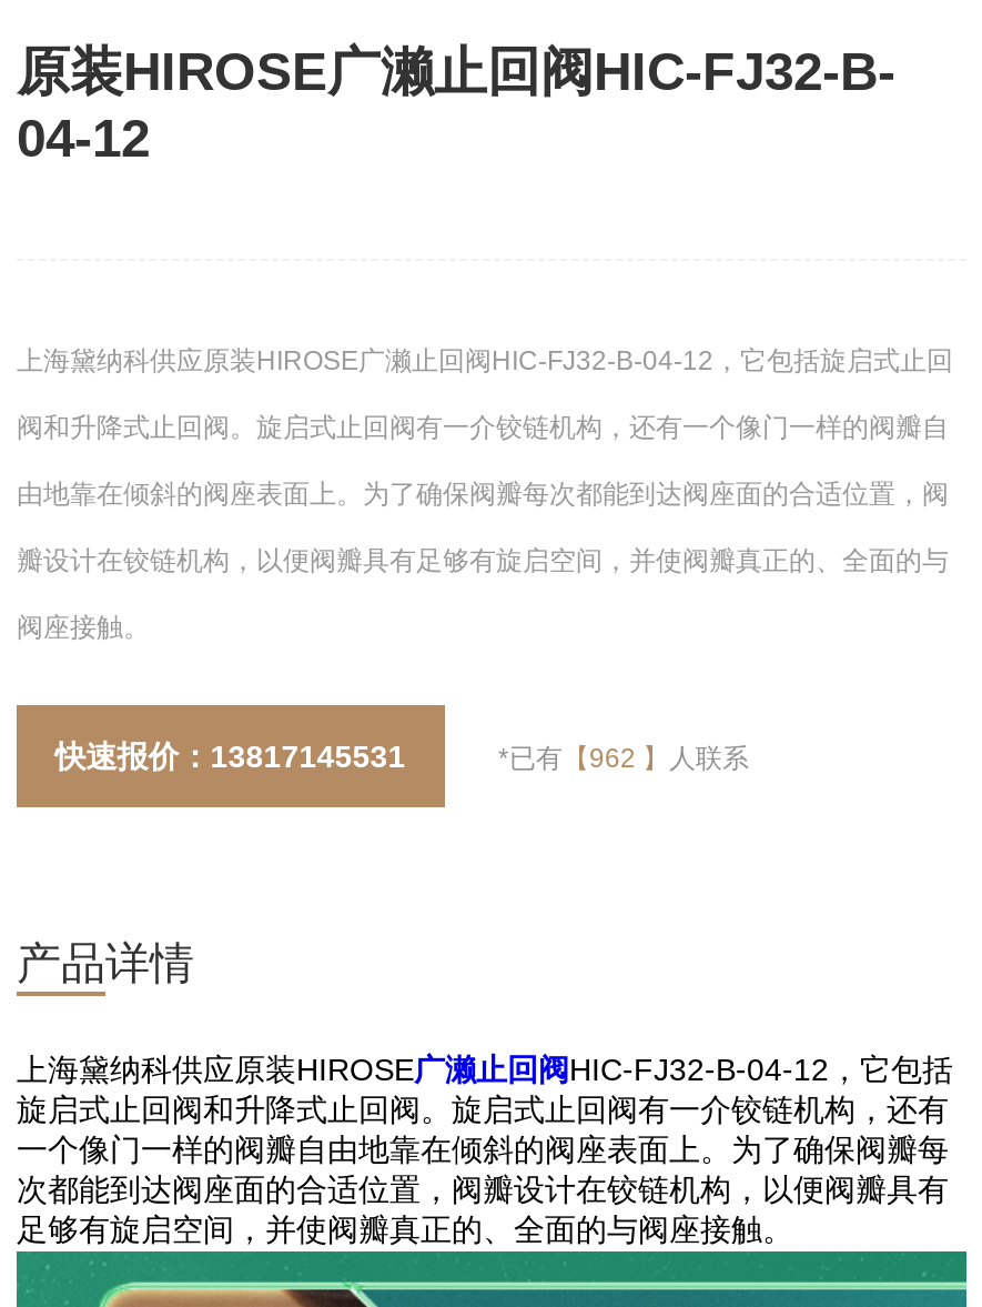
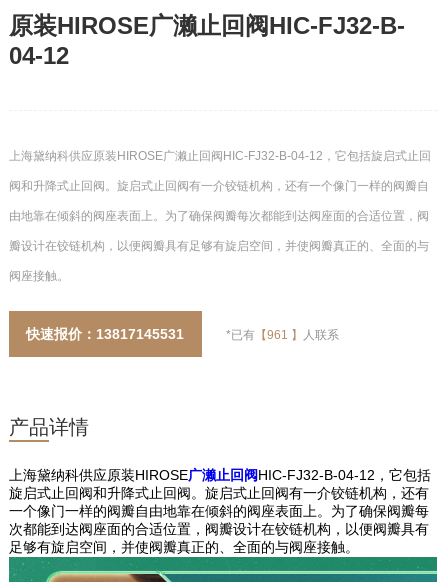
- *已有【962 】人联系
+ *已有【961 】人联系
